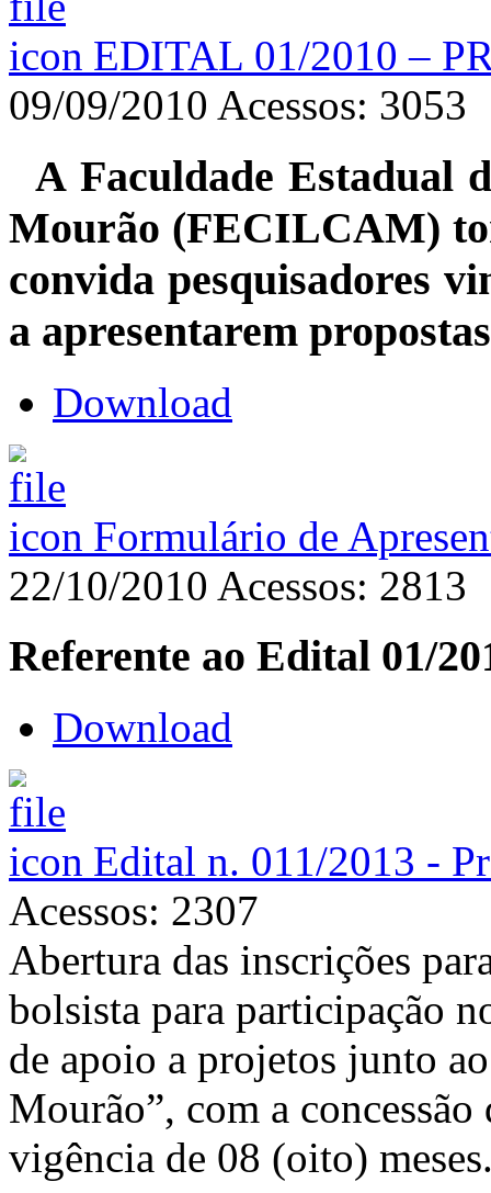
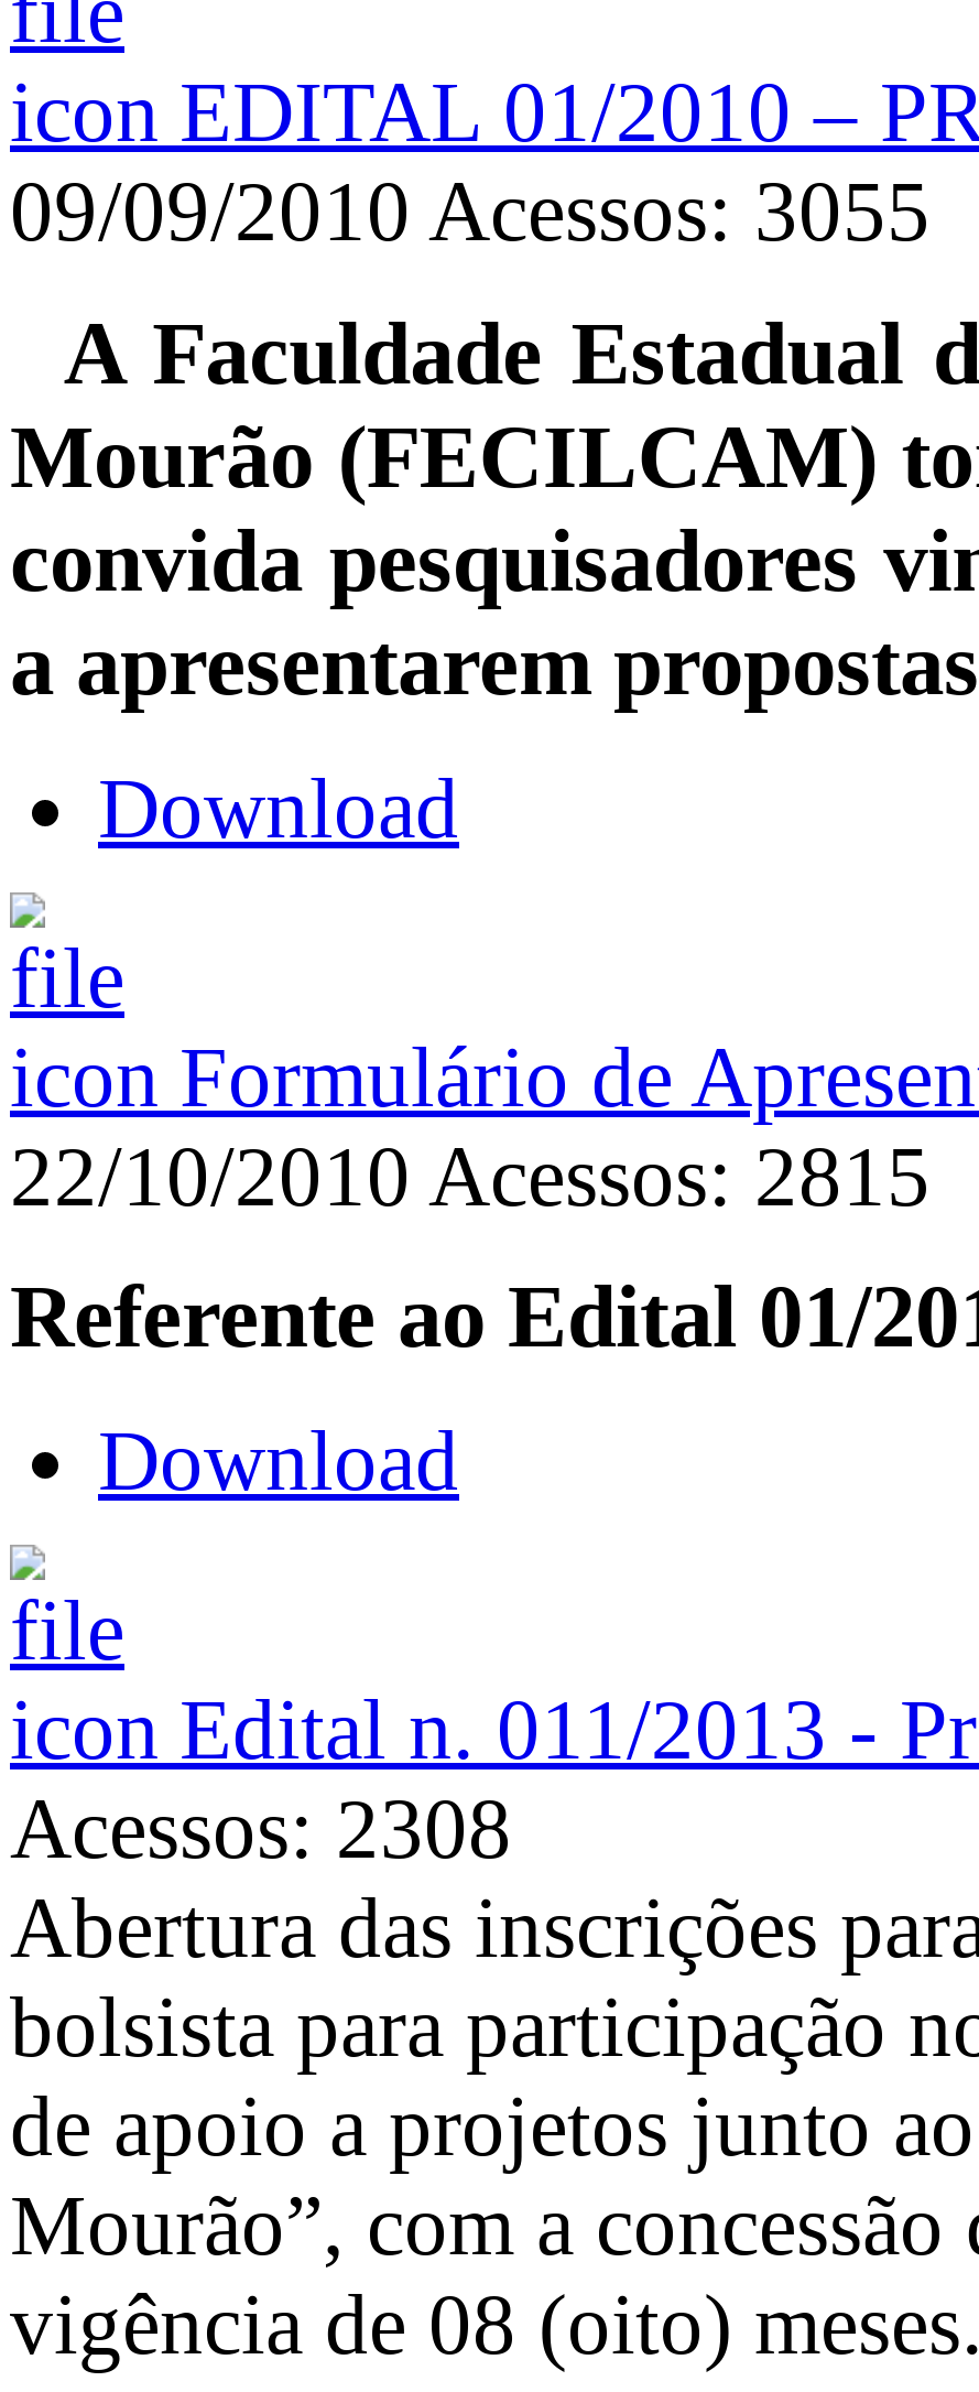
- 09/09/2010 Acessos: 3053
+ 09/09/2010 Acessos: 3055

- 22/10/2010 Acessos: 2813
+ 22/10/2010 Acessos: 2815

- Acessos: 2307
+ Acessos: 2308
